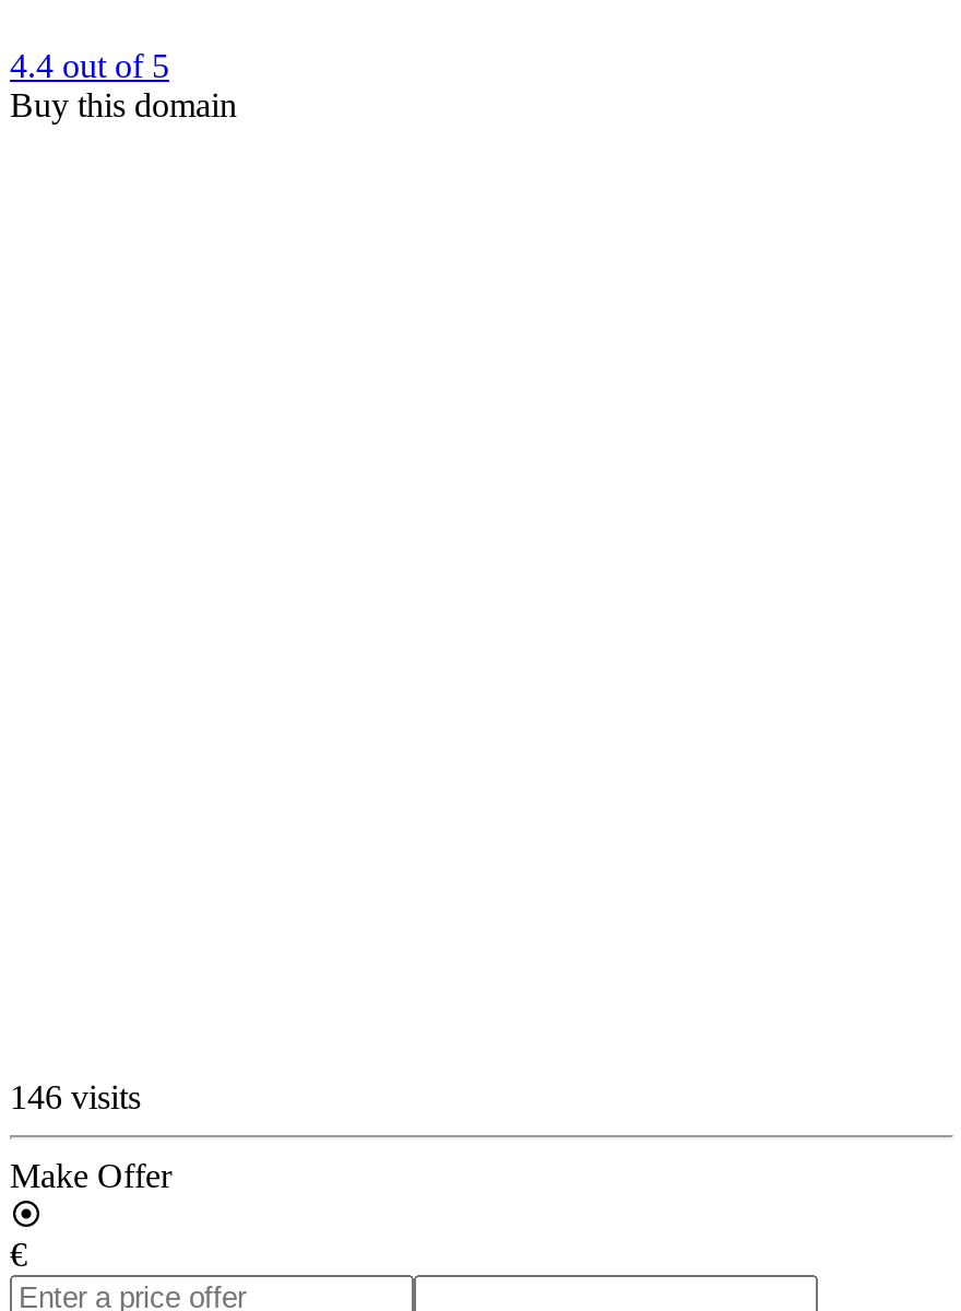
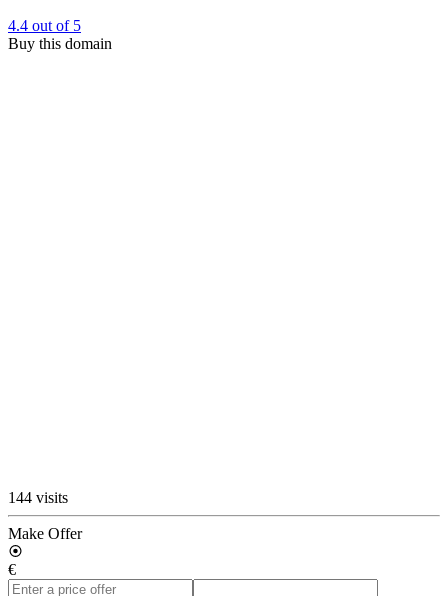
- 146 visits
+ 144 visits
